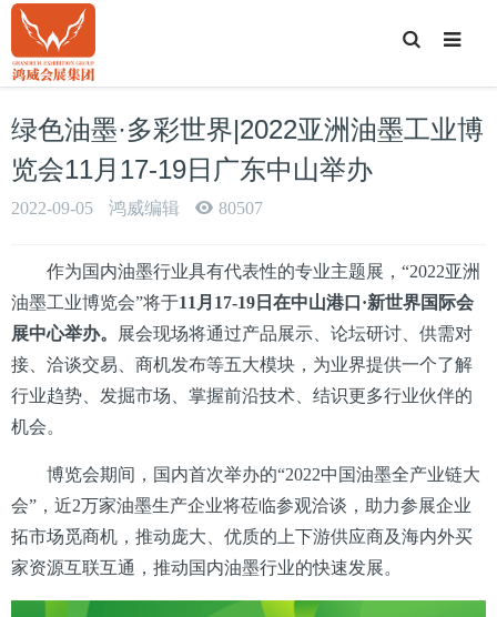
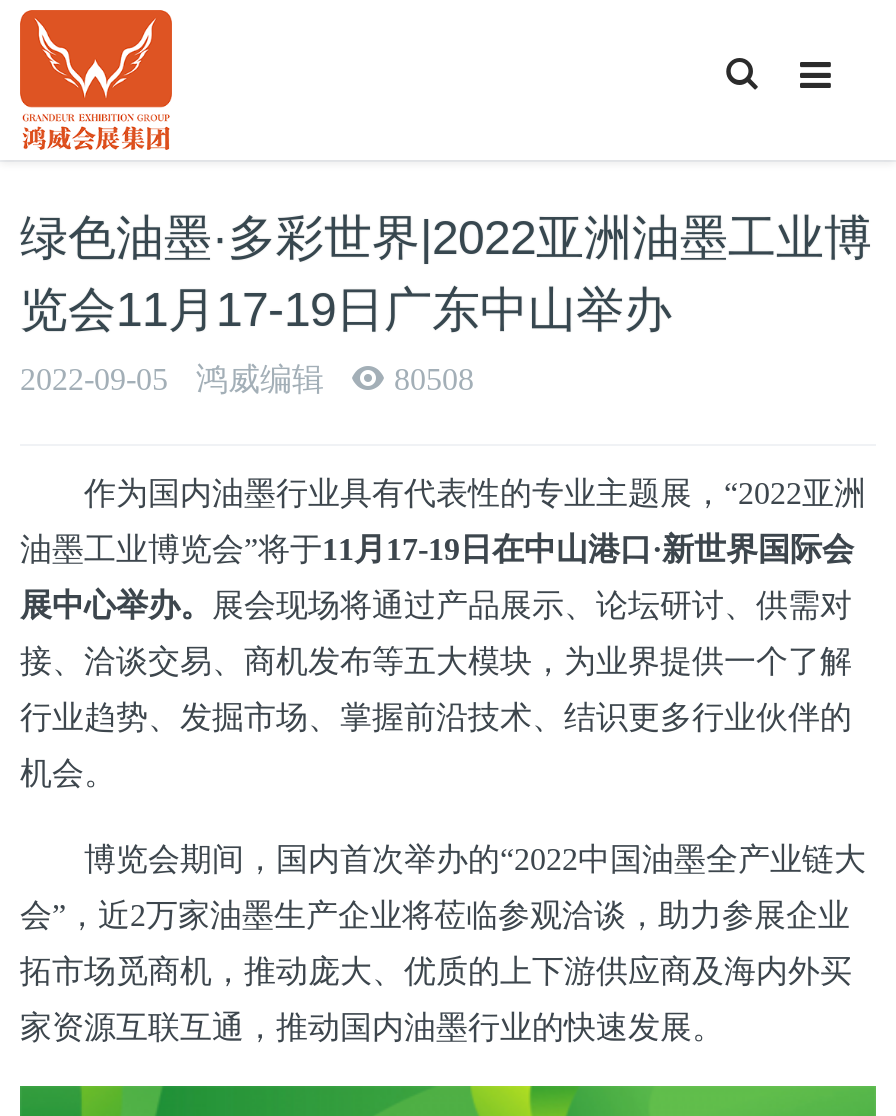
- 80507
+ 80508
